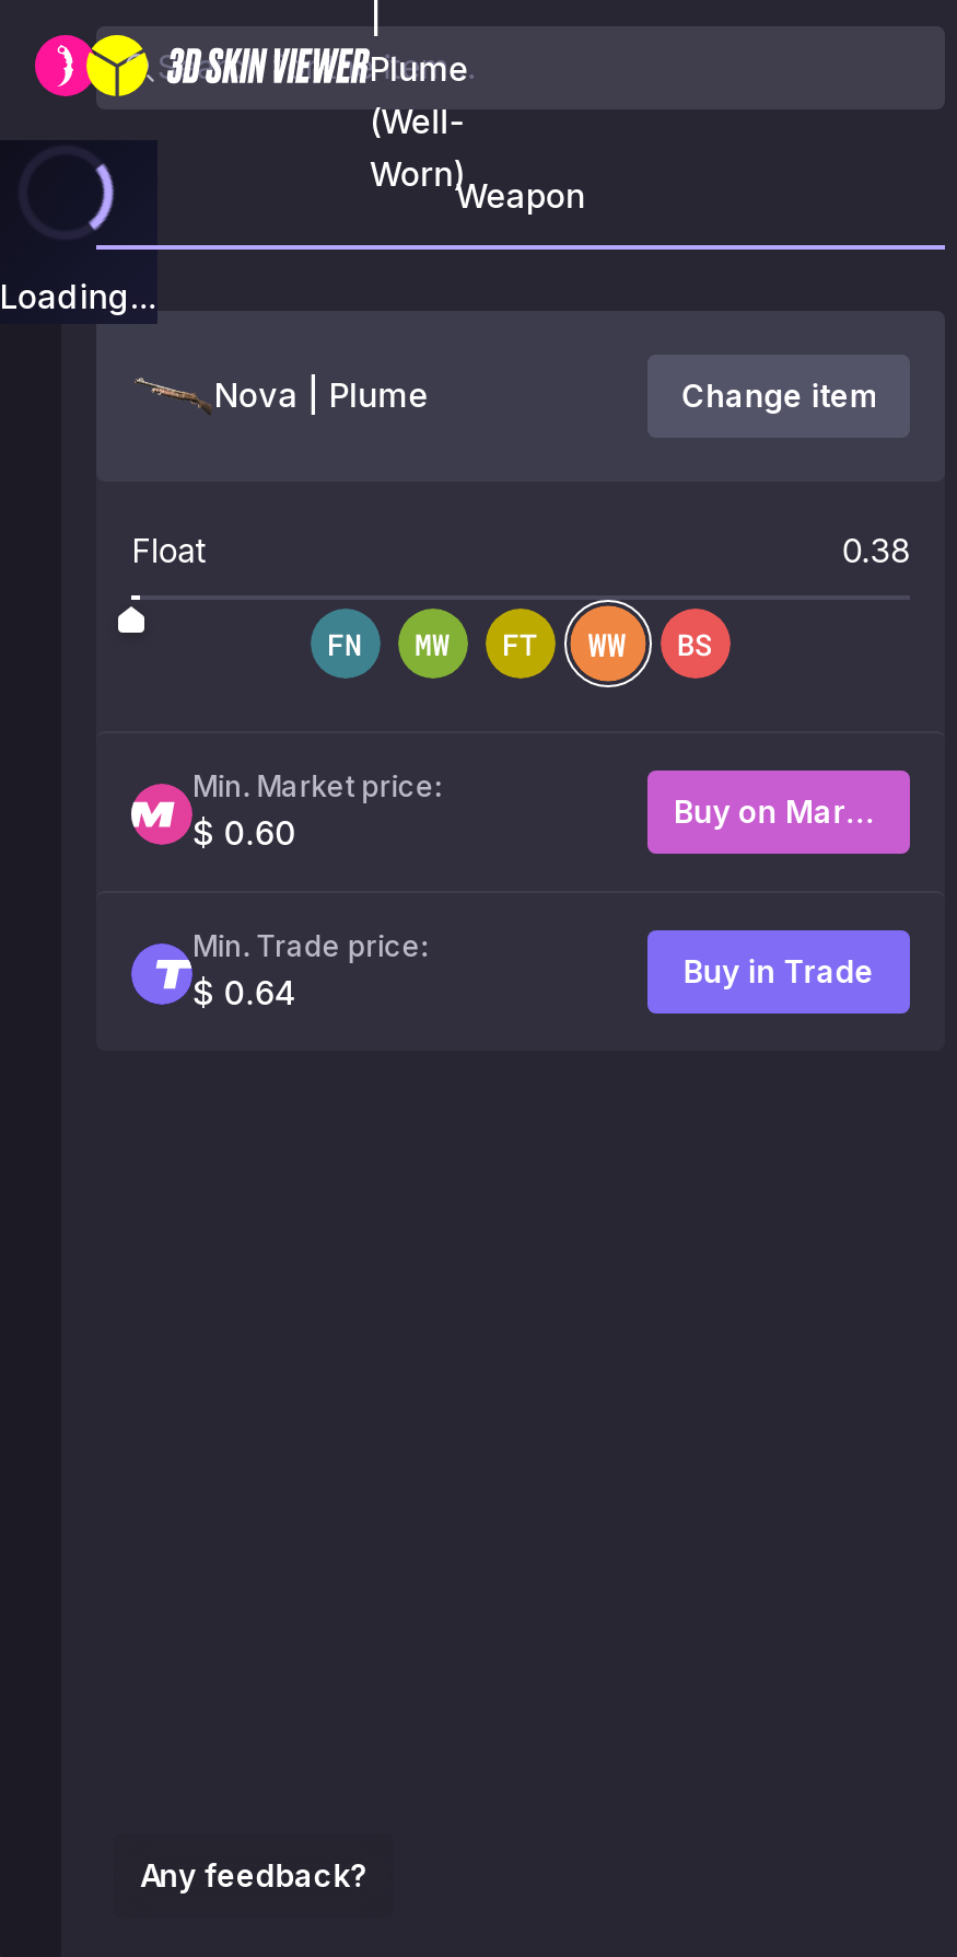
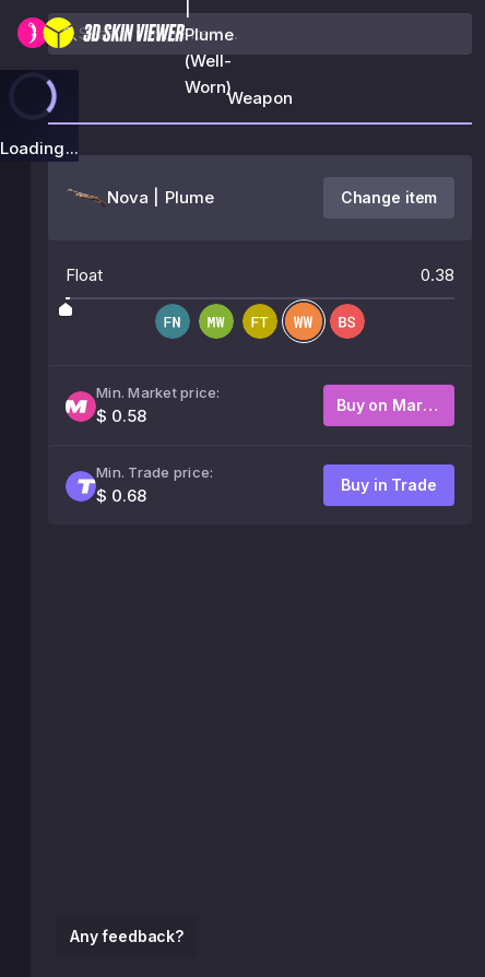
- $ 0.60
+ $ 0.58

- $ 0.64
+ $ 0.68
